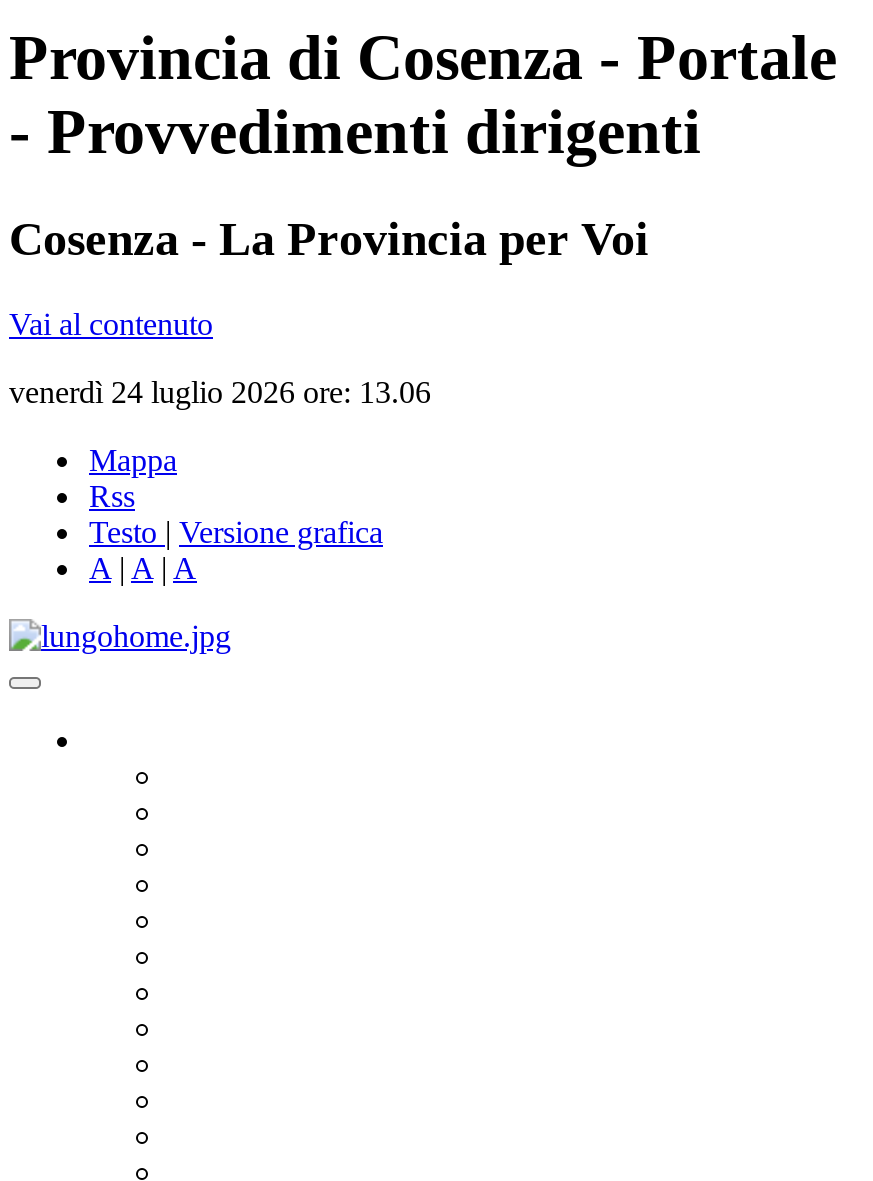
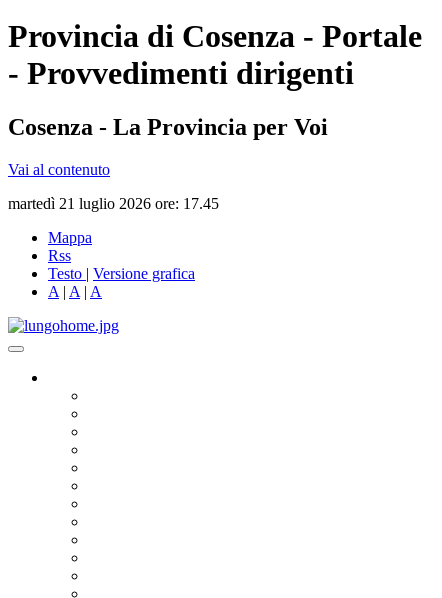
- venerdì 24 luglio 2026 ore: 13.06
+ martedì 21 luglio 2026 ore: 17.45
